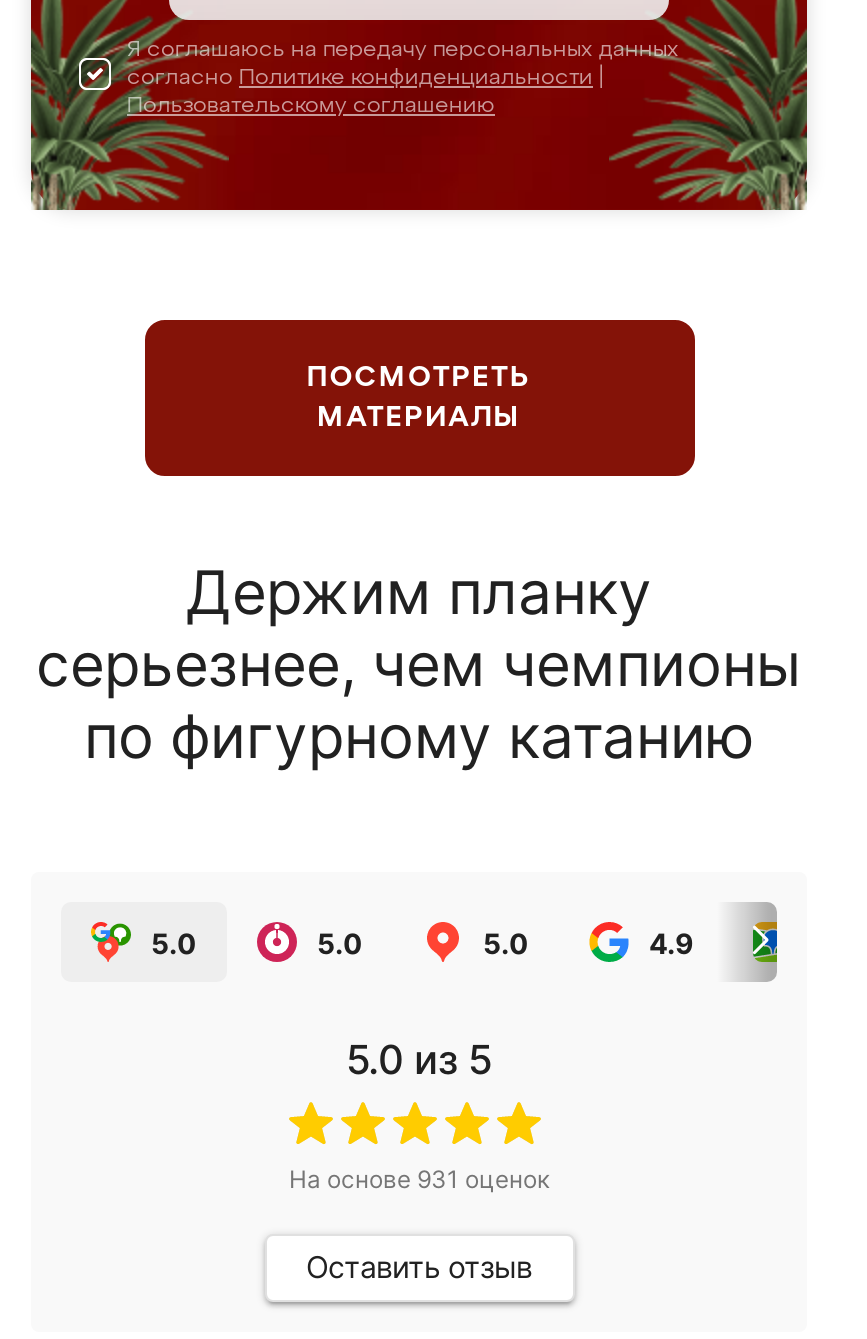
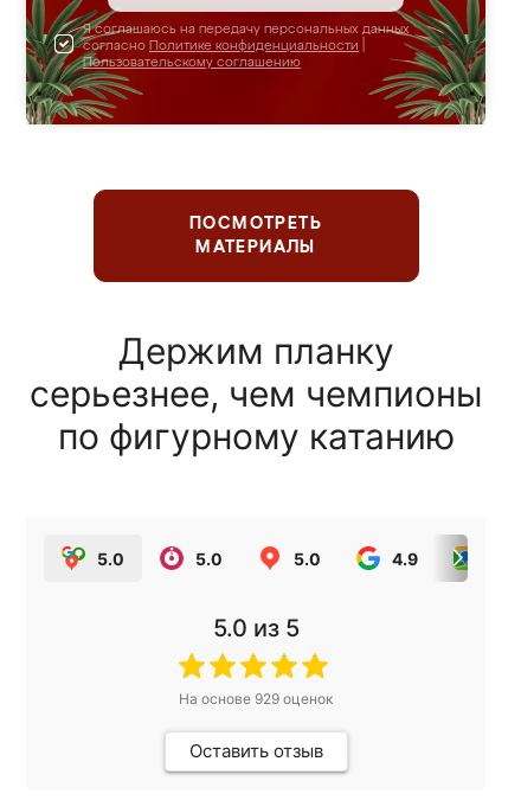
- На основе 931 оценок
+ На основе 929 оценок
